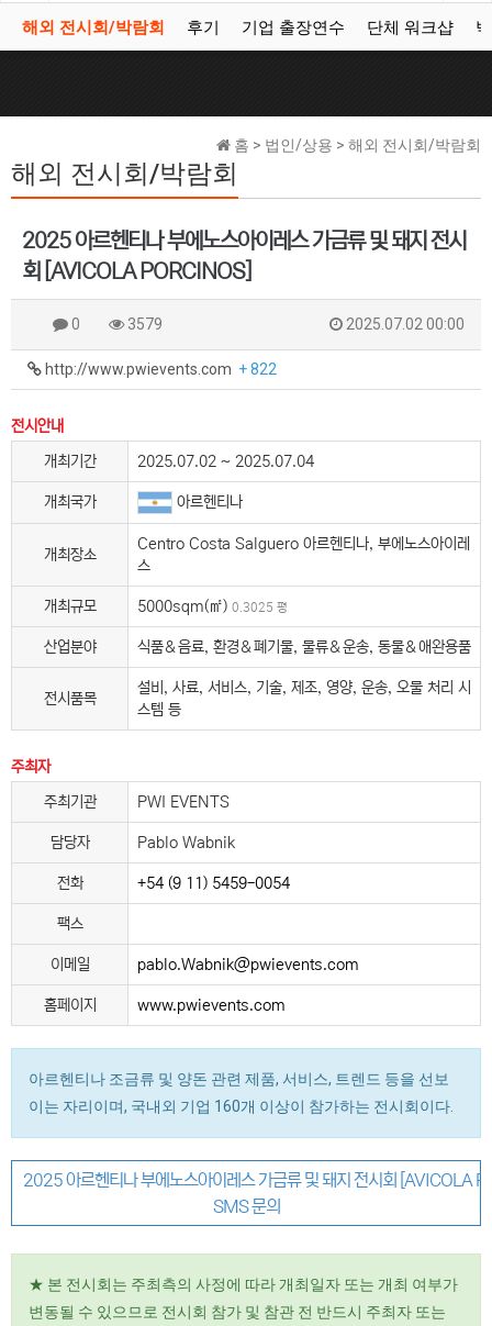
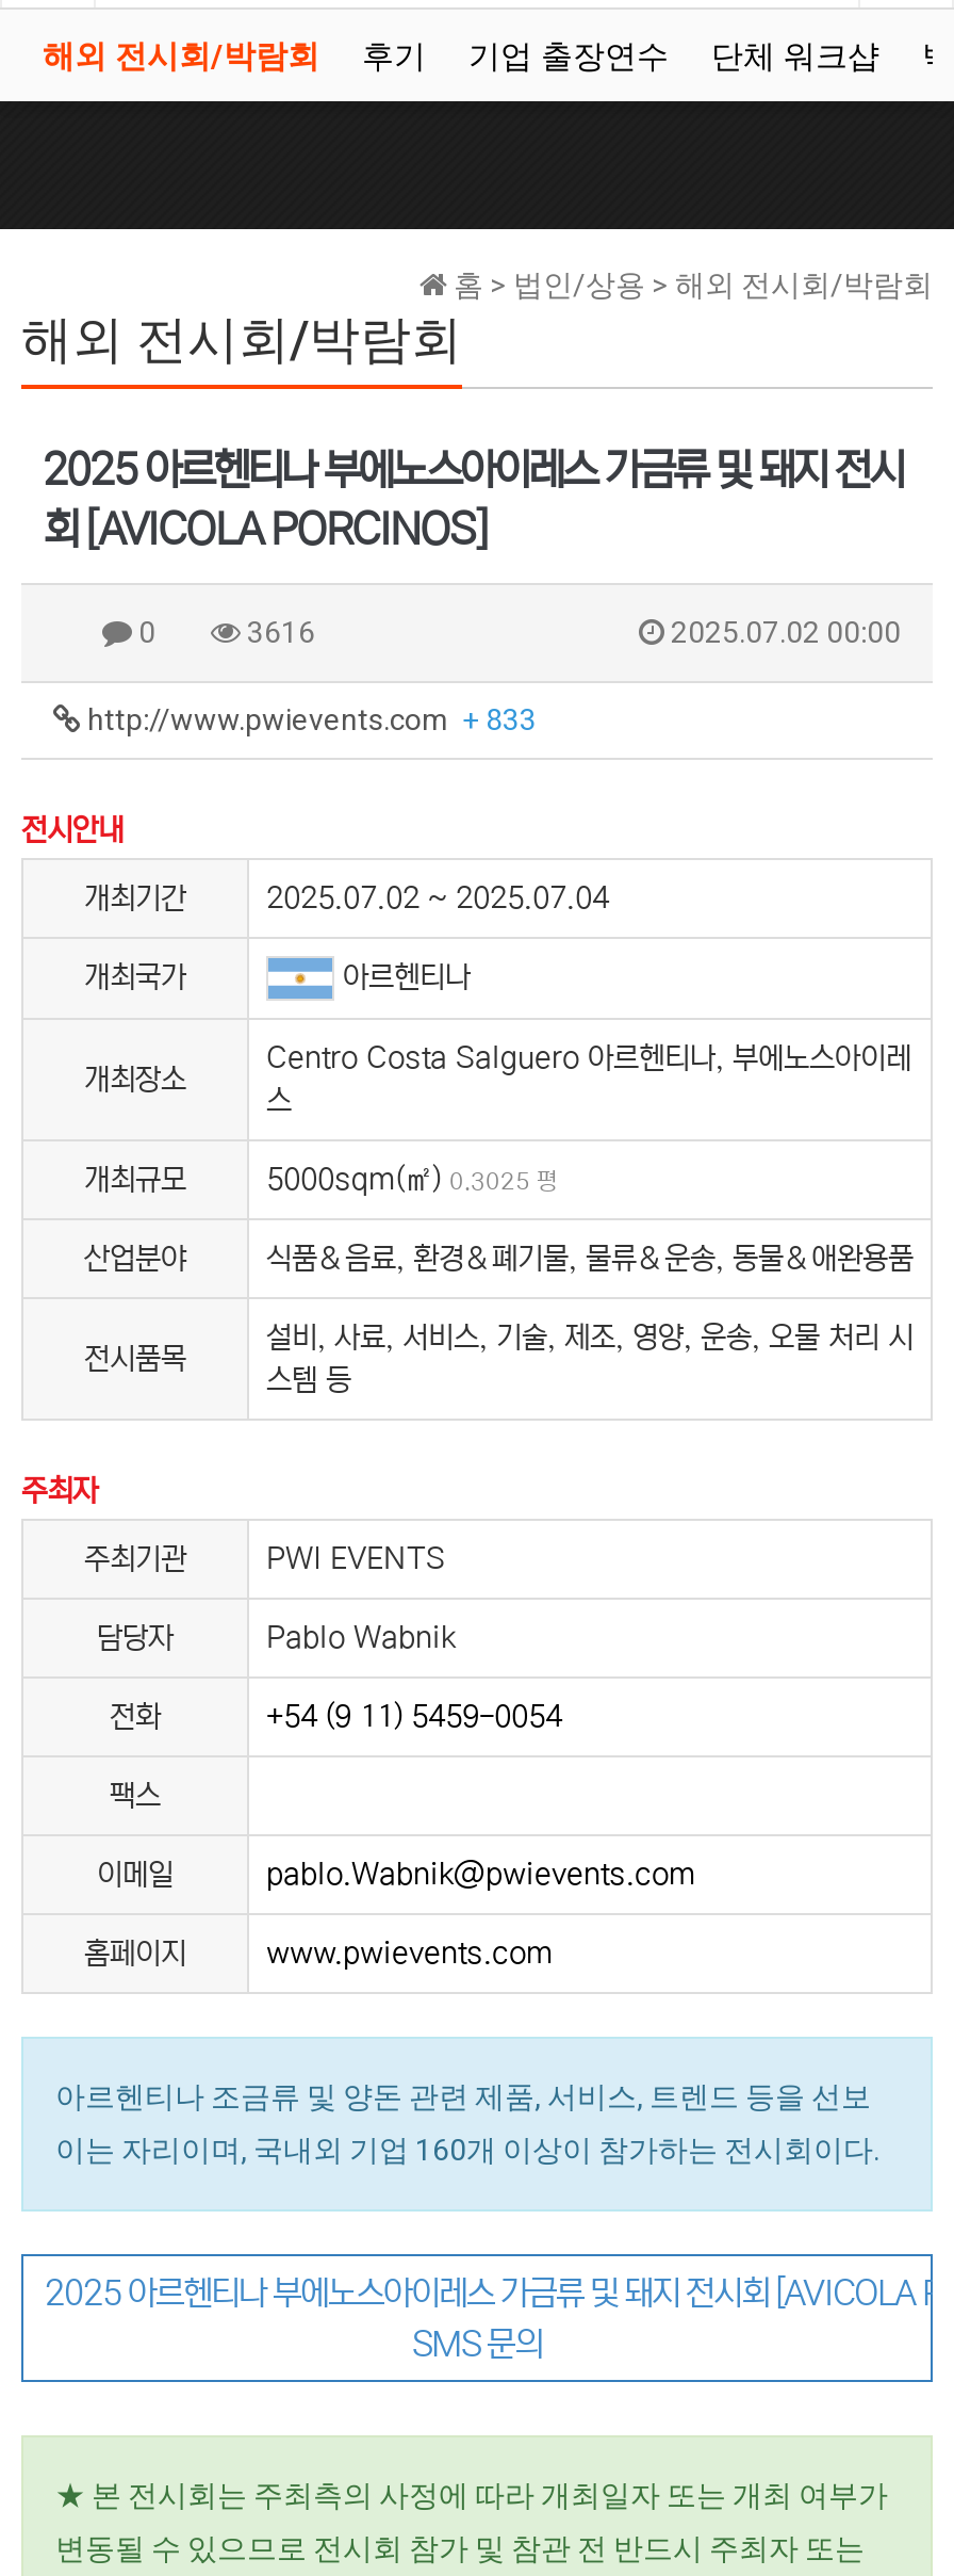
- 3579
+ 3616

- http://www.pwievents.com + 822
+ http://www.pwievents.com + 833
